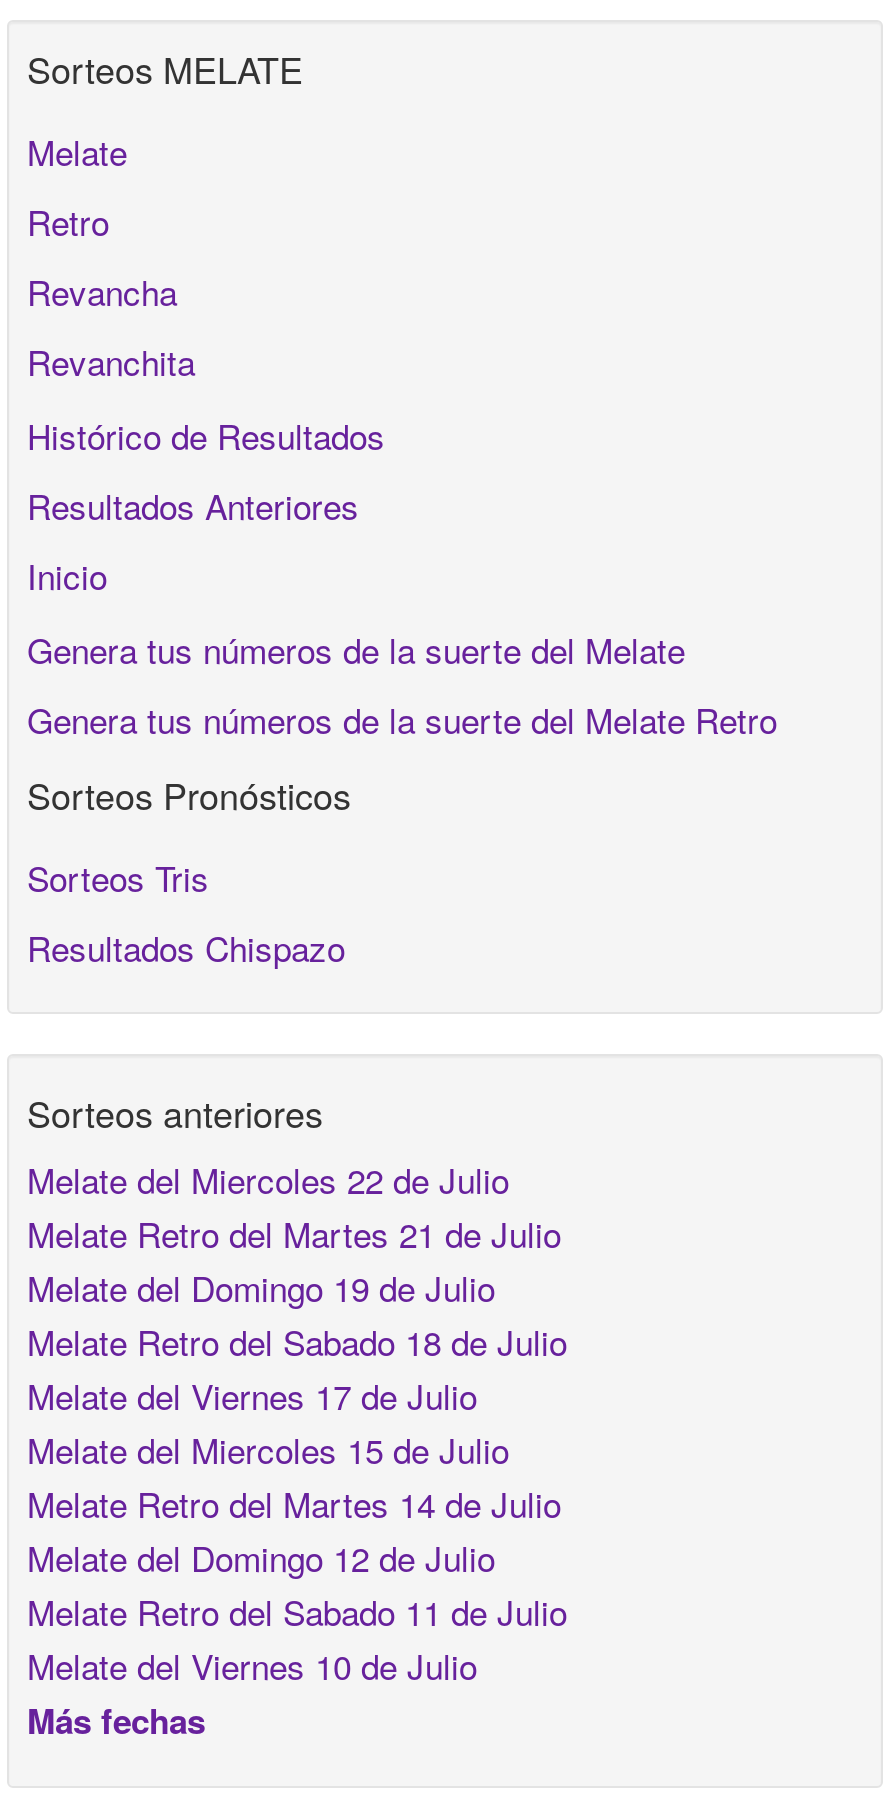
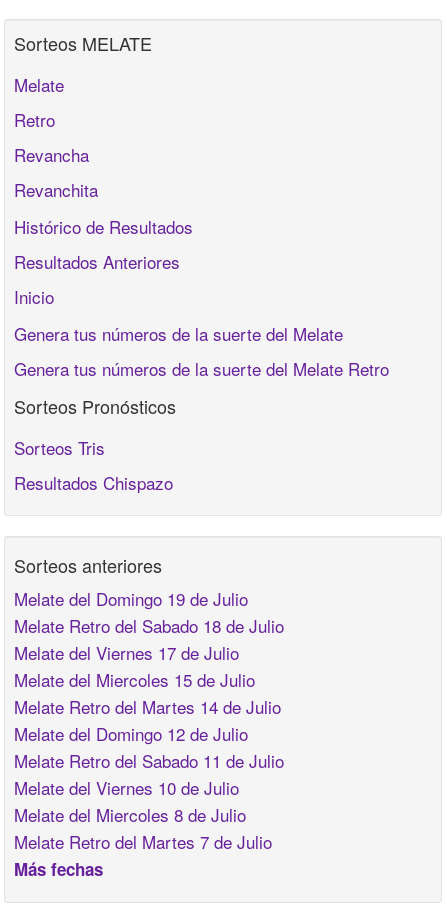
- Melate del Miercoles 22 de Julio
- Melate Retro del Martes 21 de Julio

moved up: Melate del Domingo 19 de Julio | Melate Retro del Sabado 18 de Julio | Melate del Viernes 17 de Julio | Melate del Miercoles 15 de Julio | Melate Retro del Martes 14 de Julio | Melate del Domingo 12 de Julio | Melate Retro del Sabado 11 de Julio | Melate del Viernes 10 de Julio

+ Melate del Miercoles 8 de Julio
+ Melate Retro del Martes 7 de Julio
